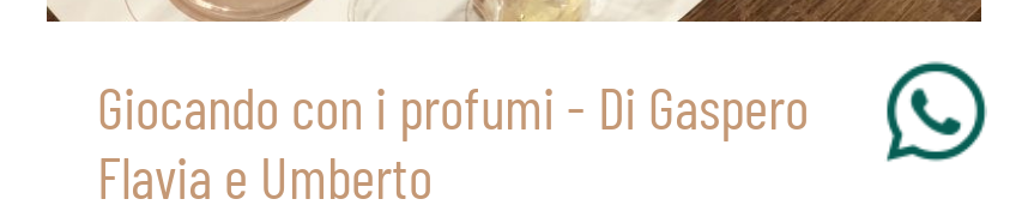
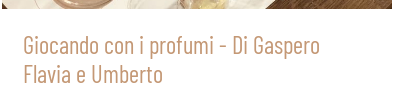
- [image]
